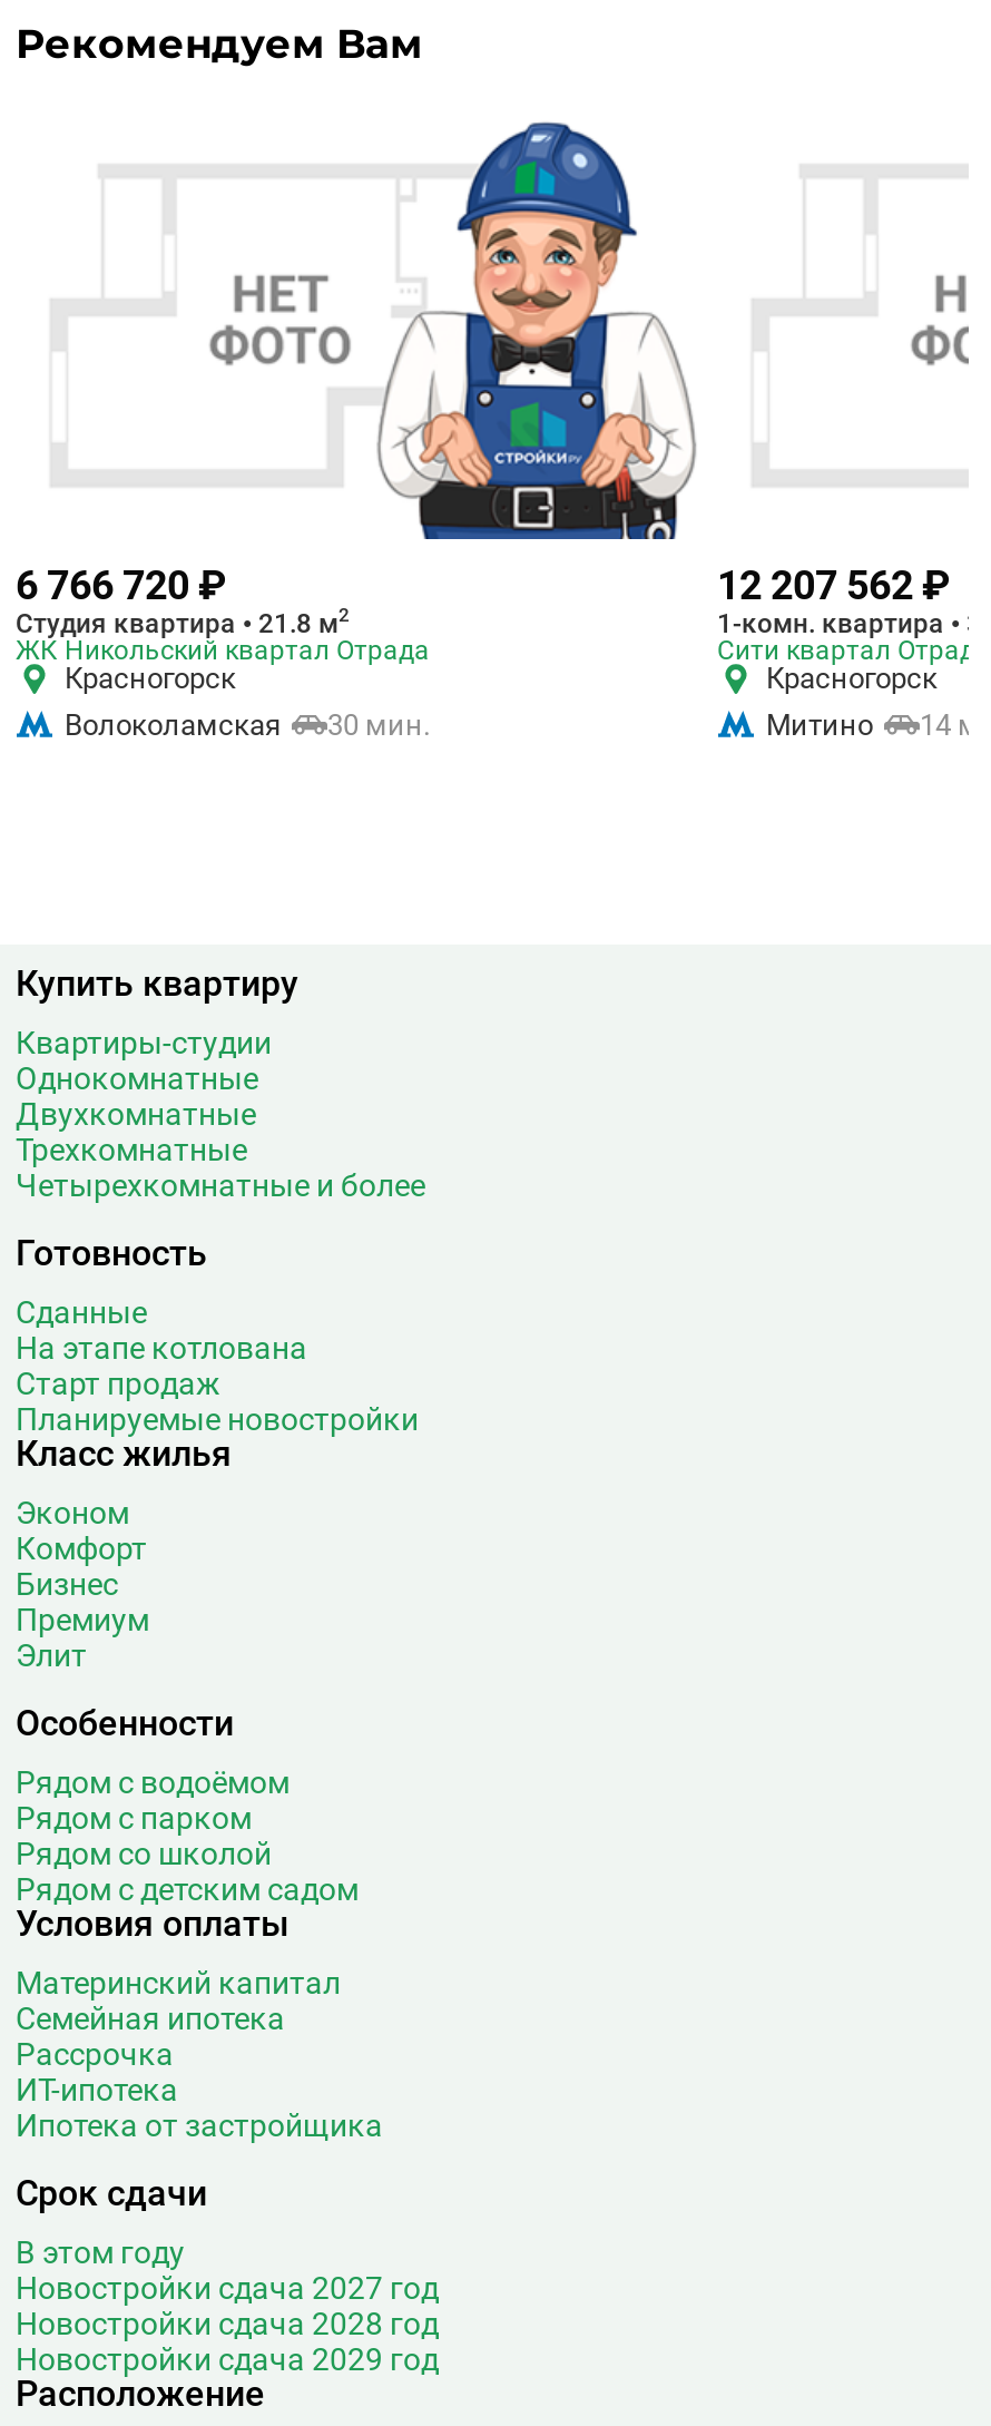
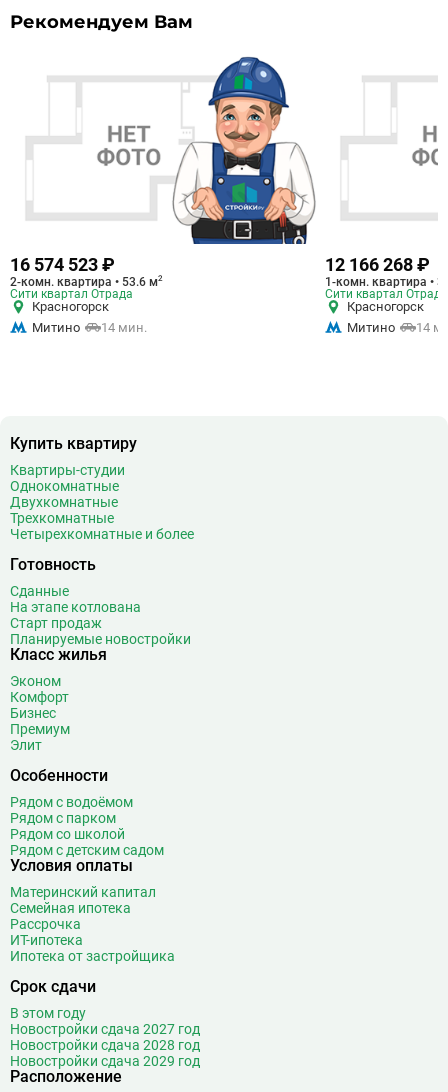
- 6 766 720 ₽
- Студия квартира • 21.8 м2
- ЖК Никольский квартал Отрада
+ 16 574 523 ₽
+ 2-комн. квартира • 53.6 м2
+ Сити квартал Отрада

- 12 207 562 ₽
+ 12 166 268 ₽

- Волоколамская
- 30 мин.
+ Митино
+ 14 мин.
